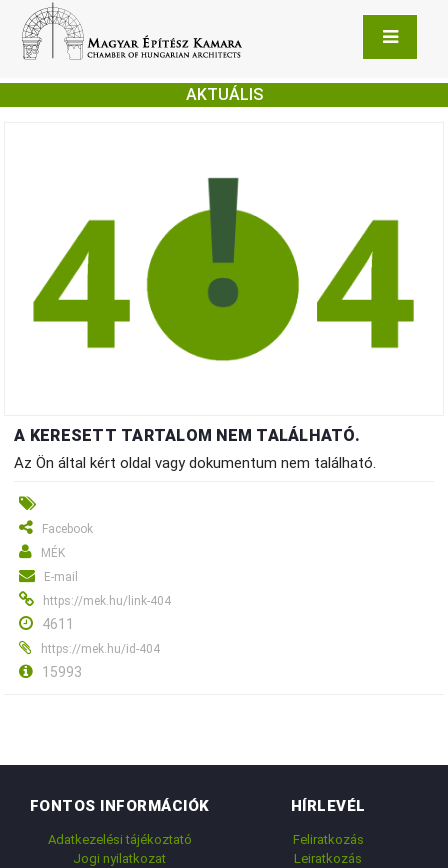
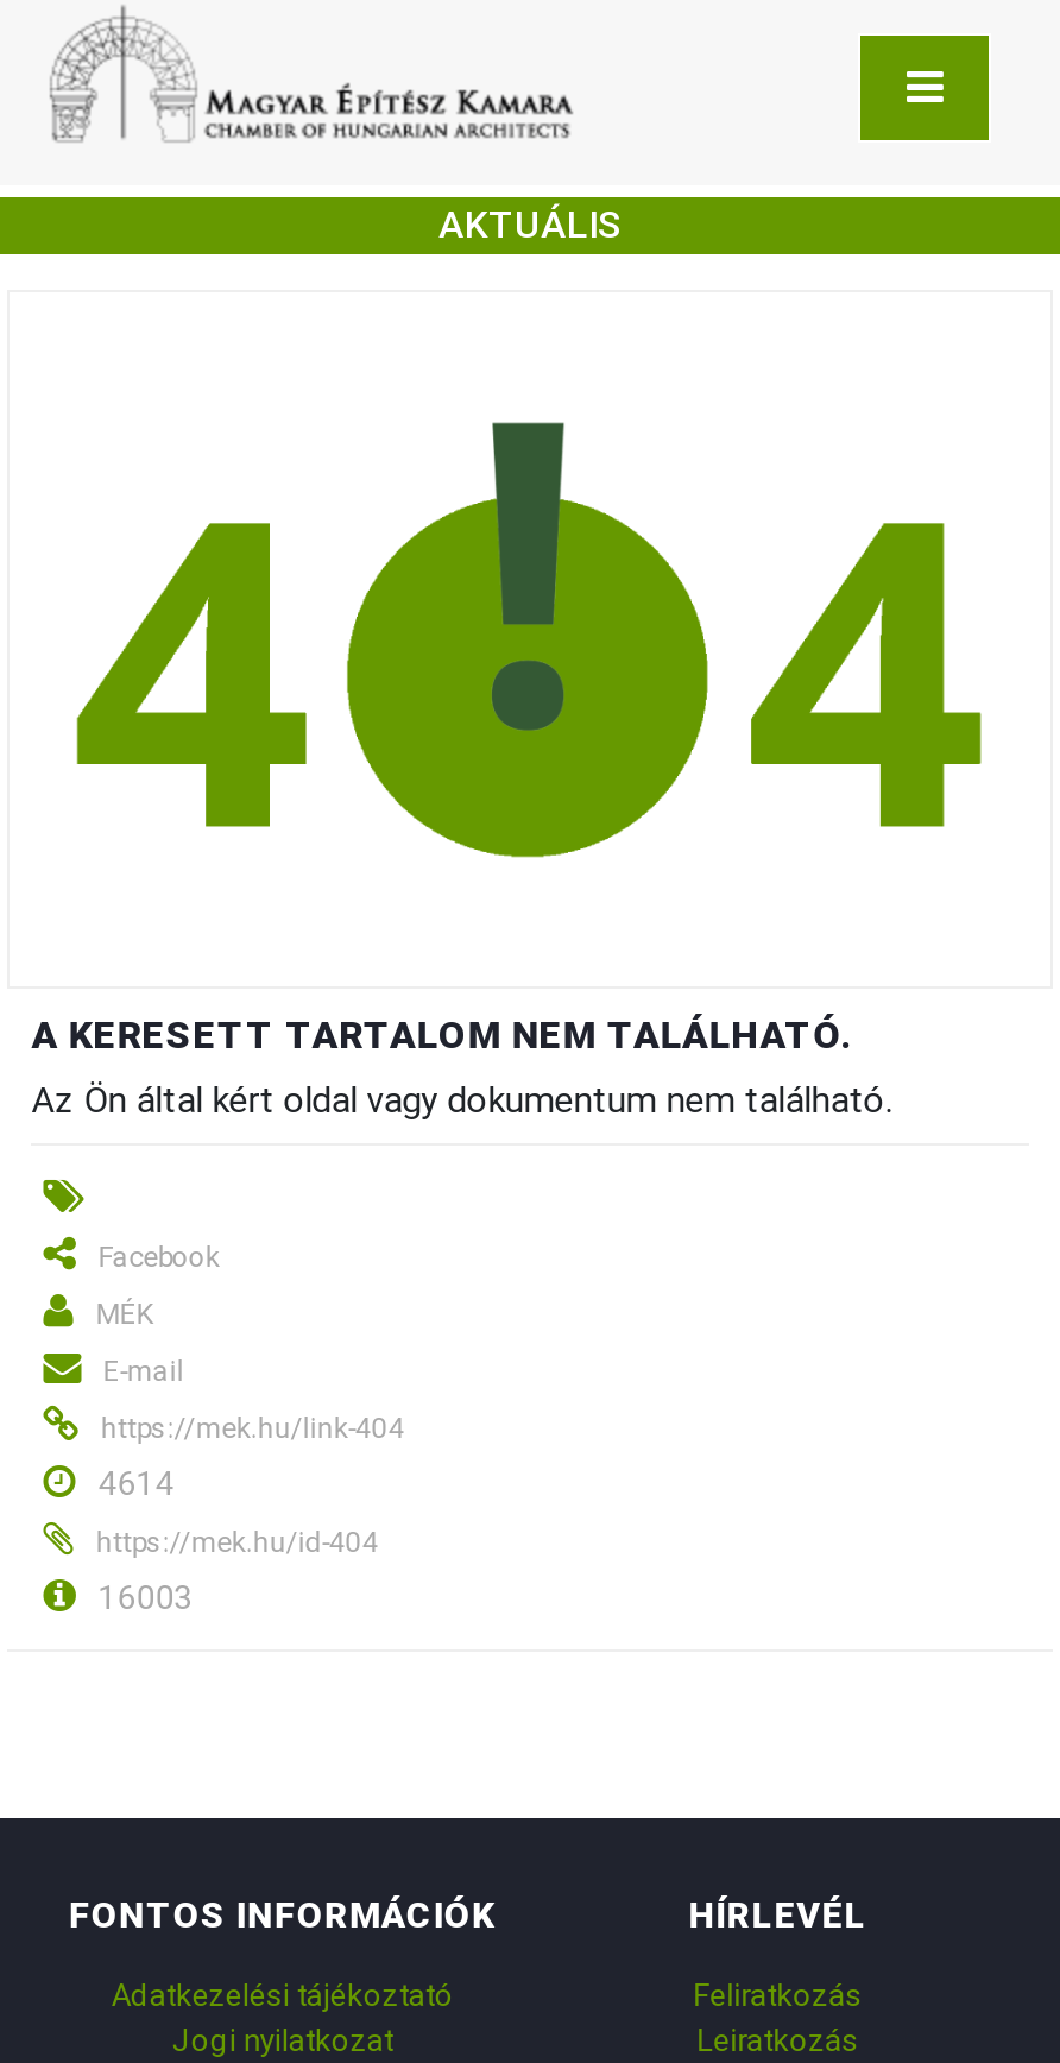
- 4611
+ 4614

- 15993
+ 16003
